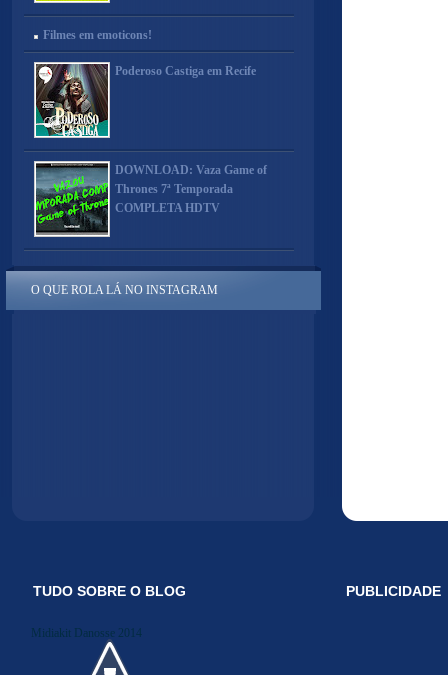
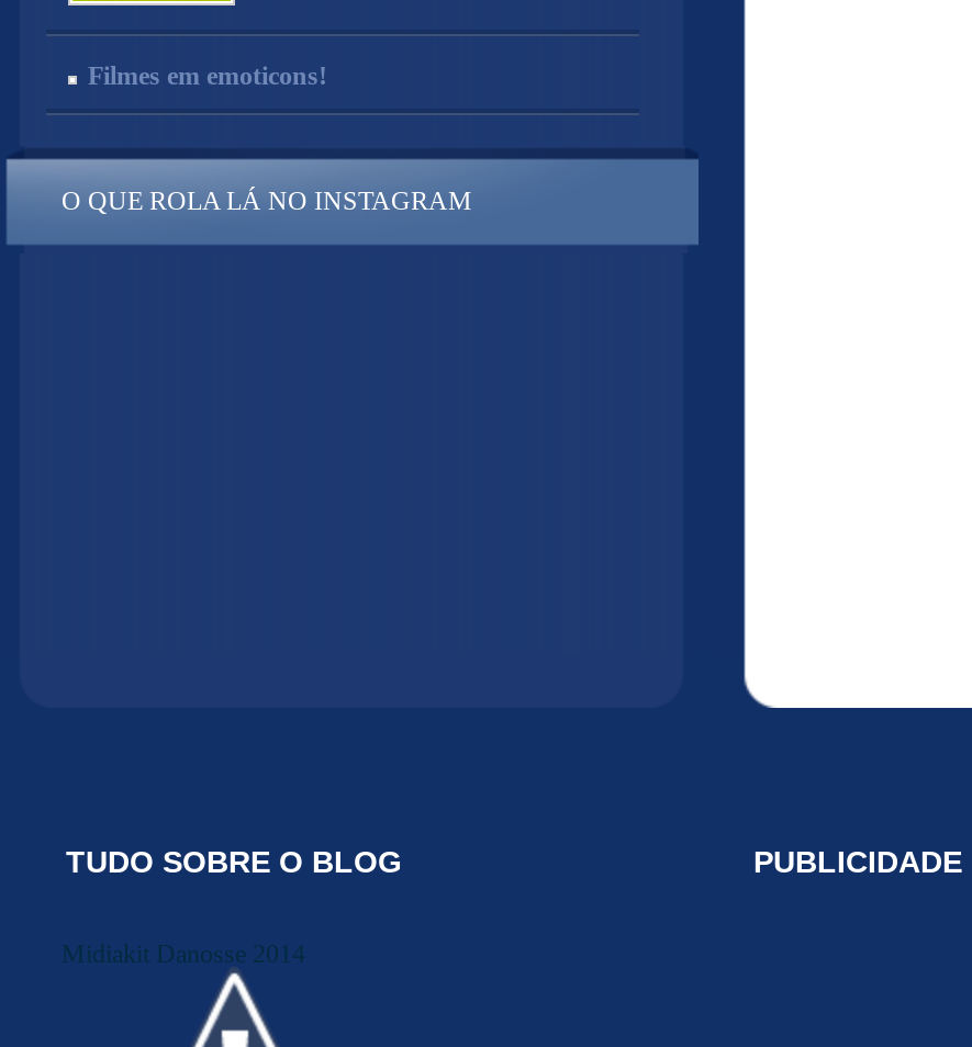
- [image]
- Poderoso Castiga em Recife

- [image]
- DOWNLOAD: Vaza Game of
- Thrones 7ª Temporada
- COMPLETA HDTV
